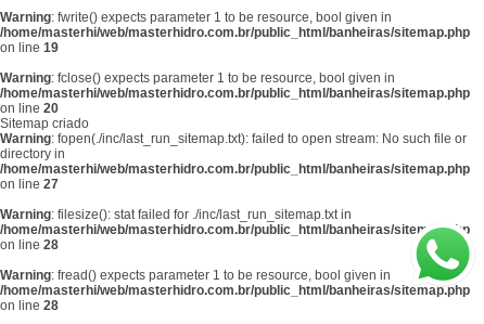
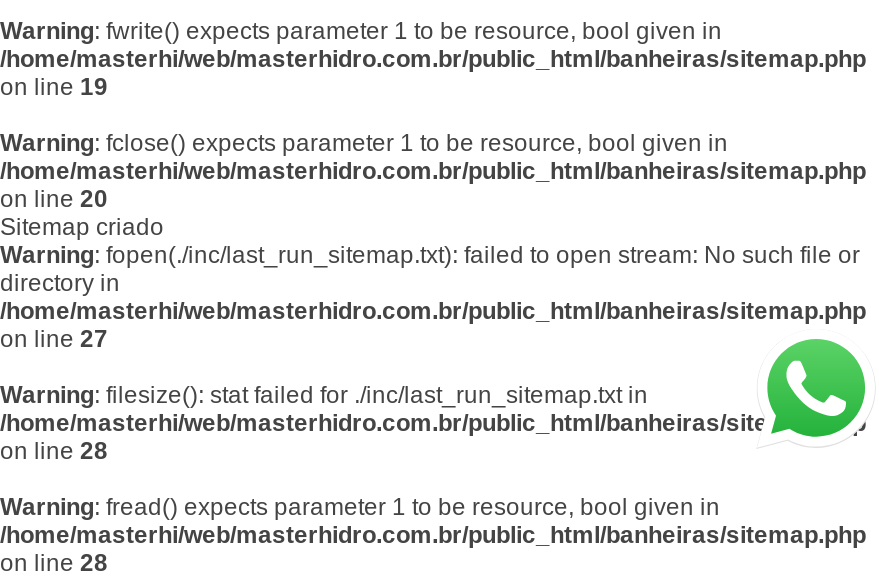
+ [image]

- [image]
